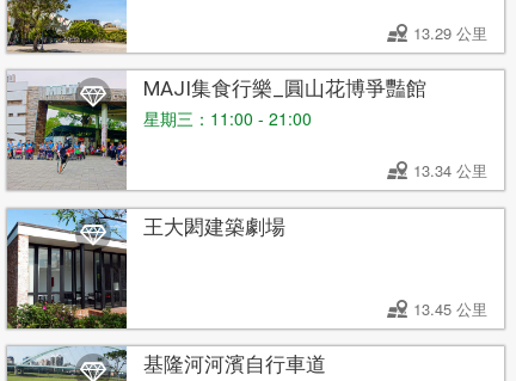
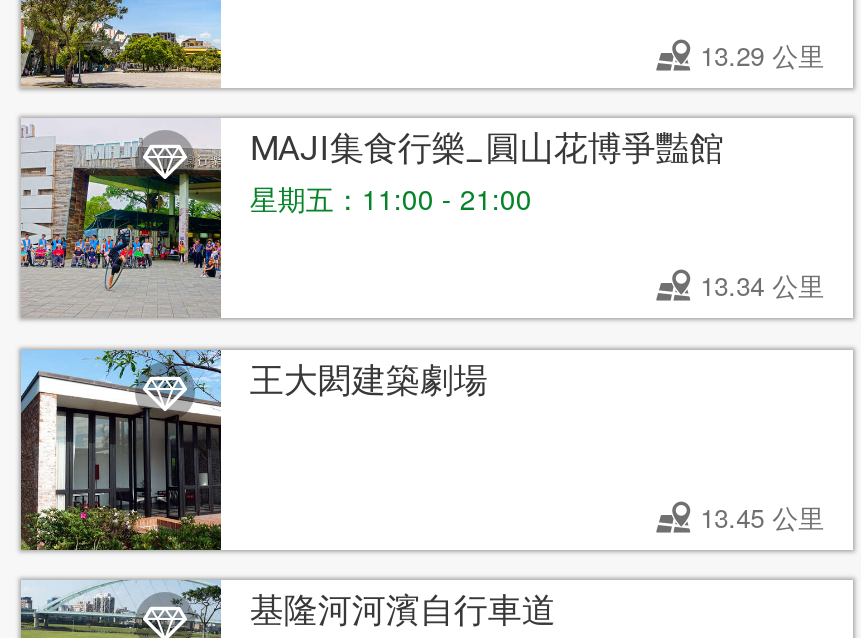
- 星期三：11:00 - 21:00
+ 星期五：11:00 - 21:00
